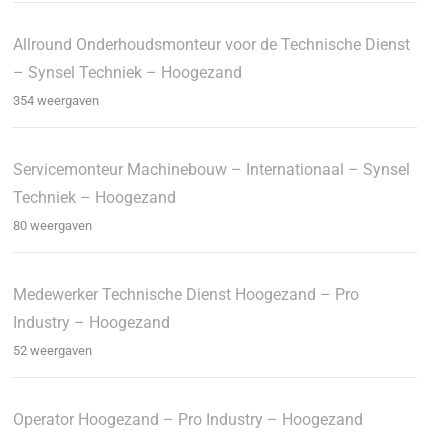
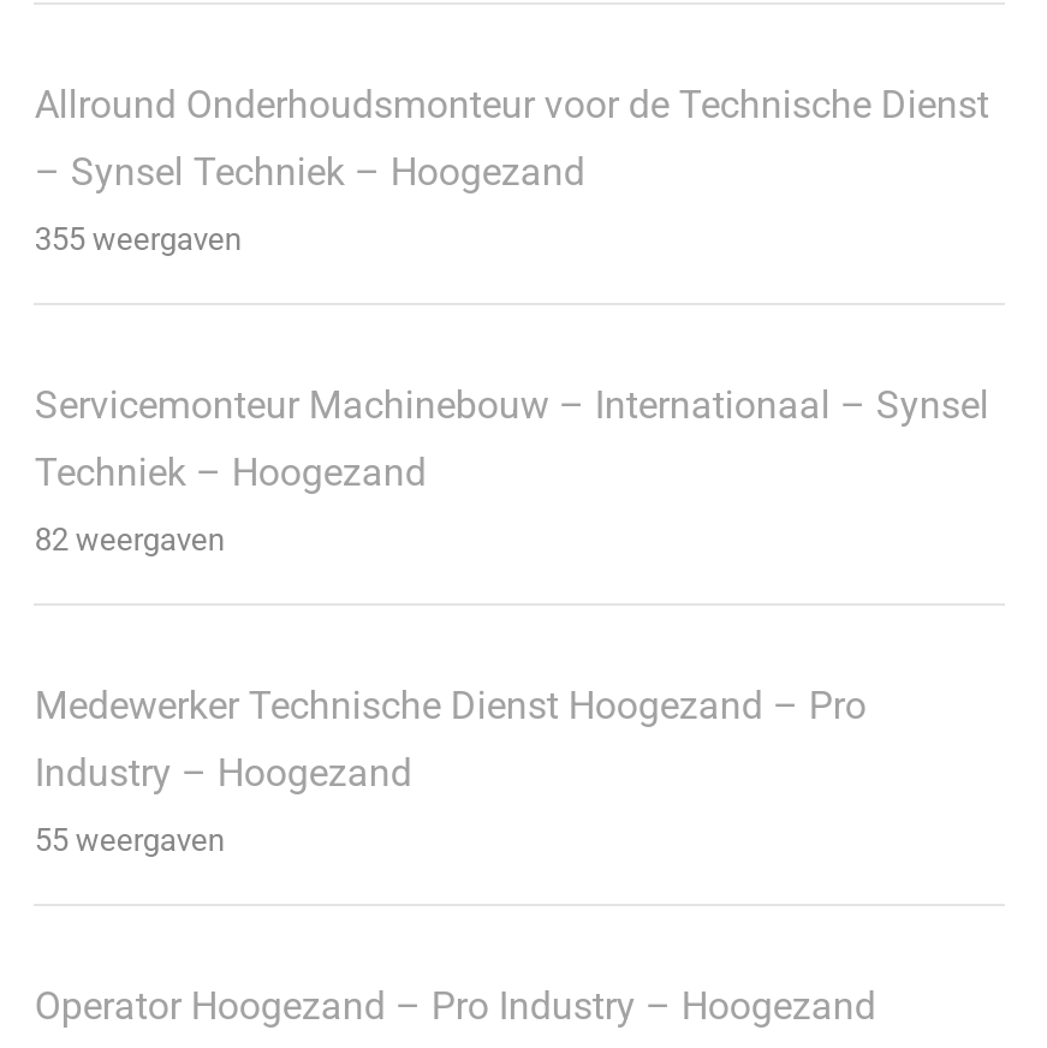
- 354 weergaven
+ 355 weergaven

- 80 weergaven
+ 82 weergaven

- 52 weergaven
+ 55 weergaven
